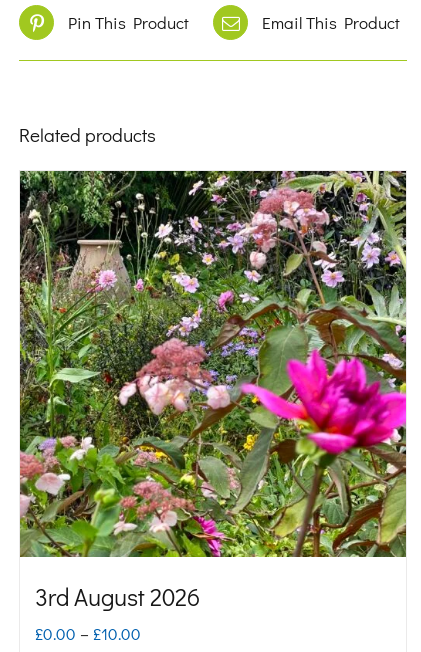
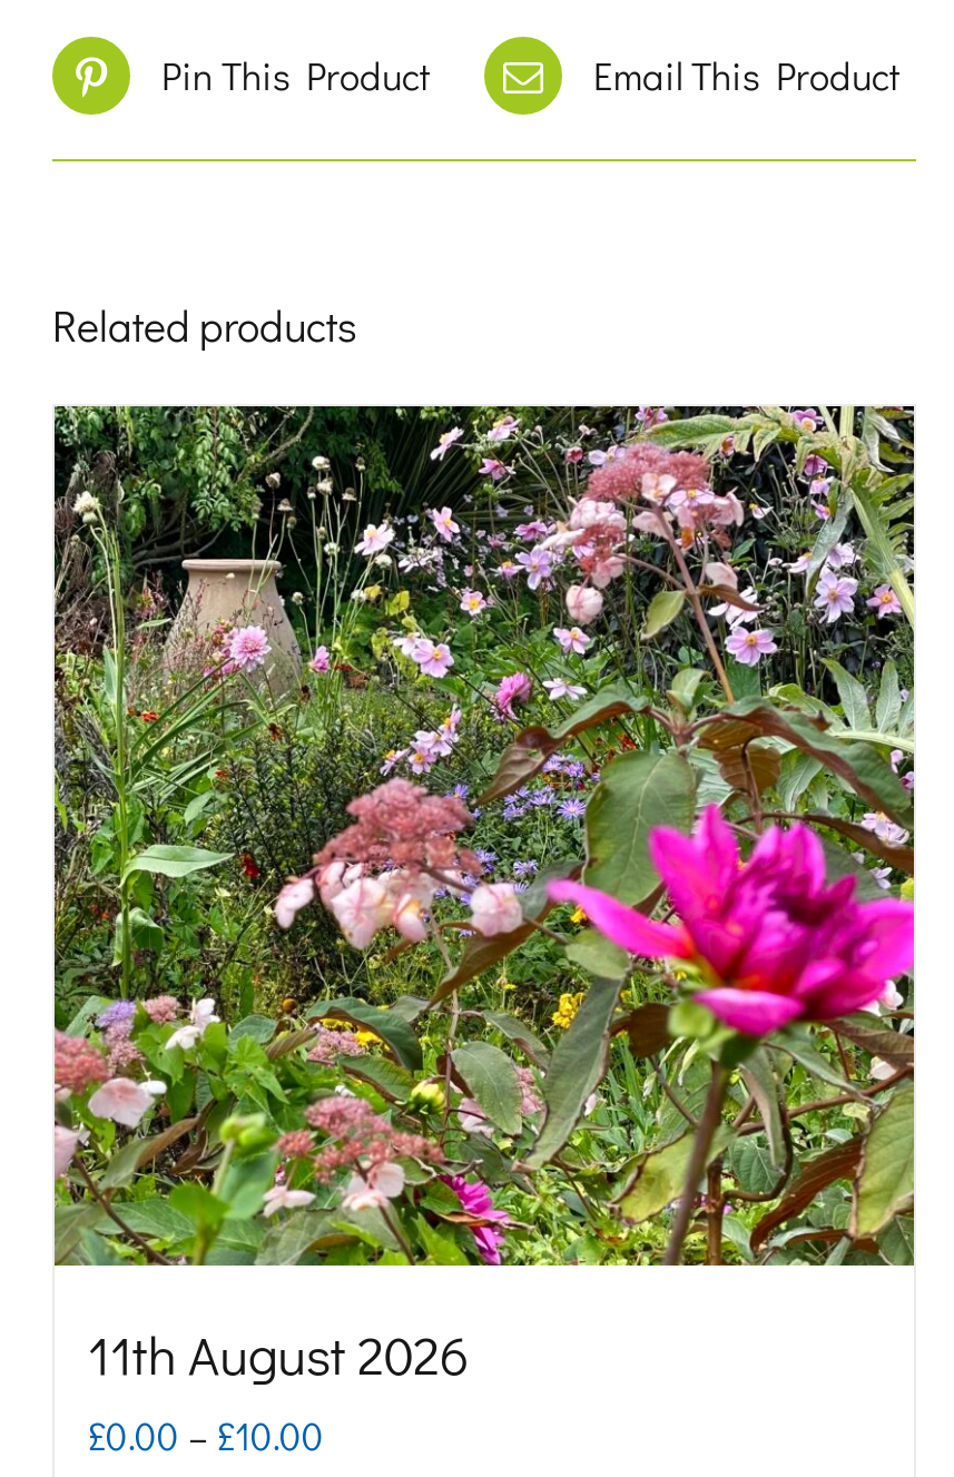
- 3rd August 2026
+ 11th August 2026
